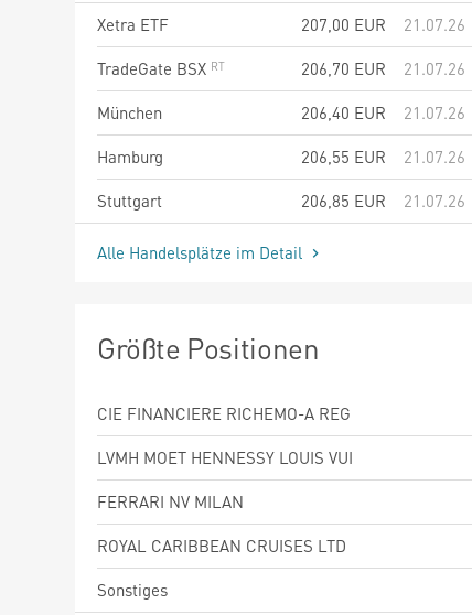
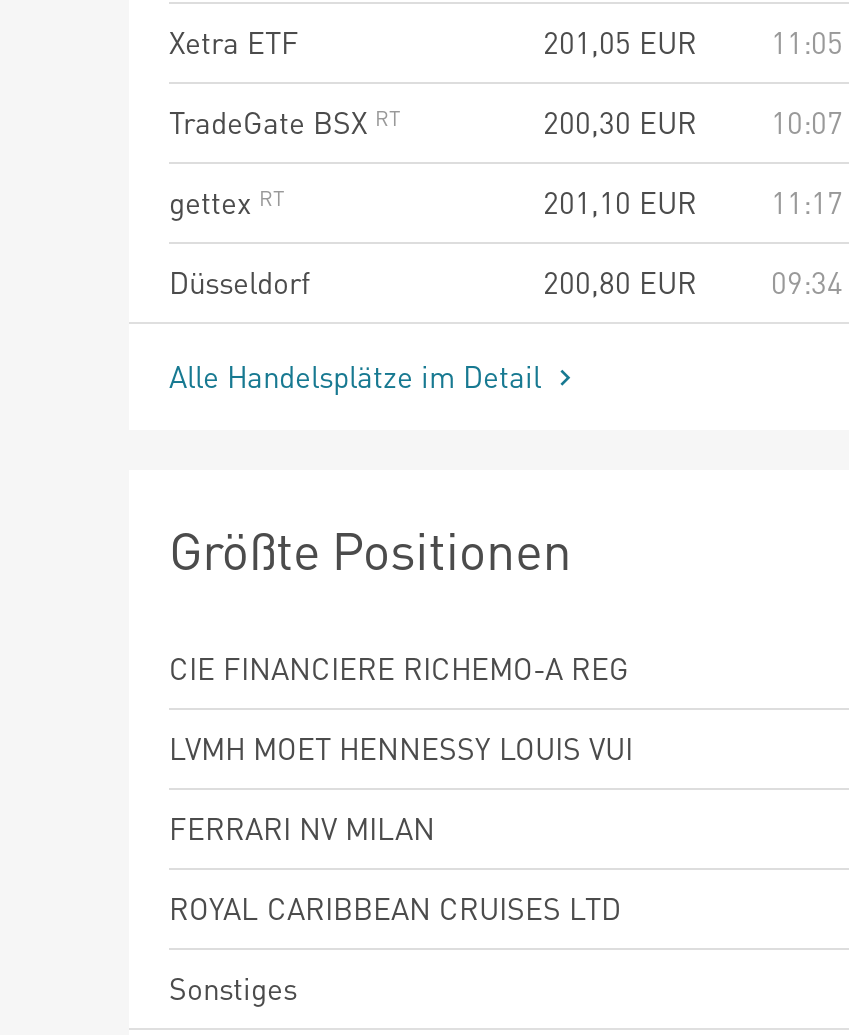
- 207,00 EUR
+ 201,05 EUR

- 21.07.26
+ 11:05

- 206,70 EUR
- 21.07.26
- München
- 206,40 EUR
- 21.07.26
- Hamburg
- 206,55 EUR
- 21.07.26
- Stuttgart
- 206,85 EUR
- 21.07.26
+ 200,30 EUR
+ 10:07
+ gettex
+ 201,10 EUR
+ 11:17
+ Düsseldorf
+ 200,80 EUR
+ 09:34
